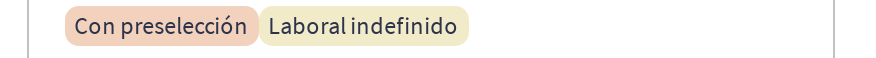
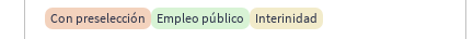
- Laboral indefinido
+ Empleo público
+ Interinidad
